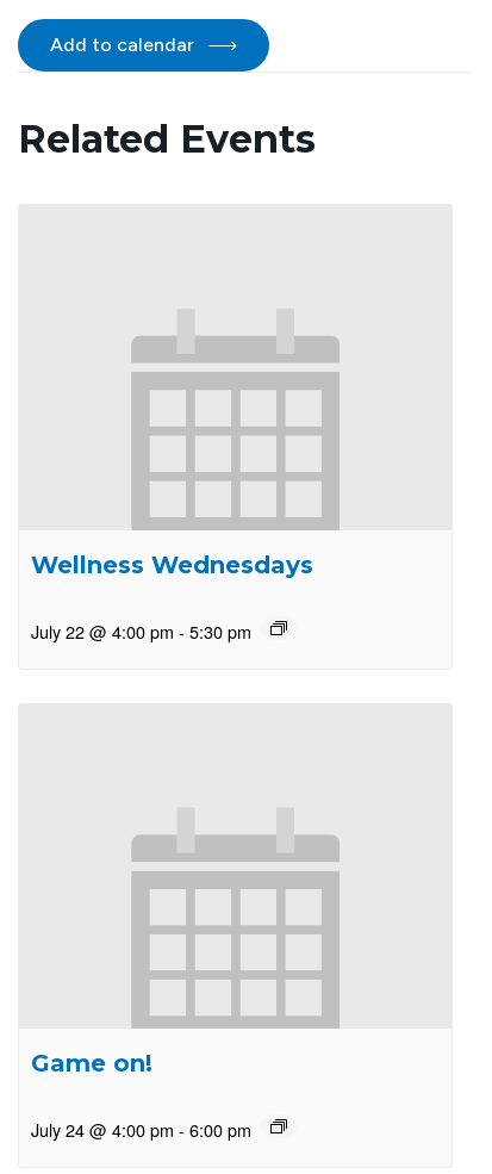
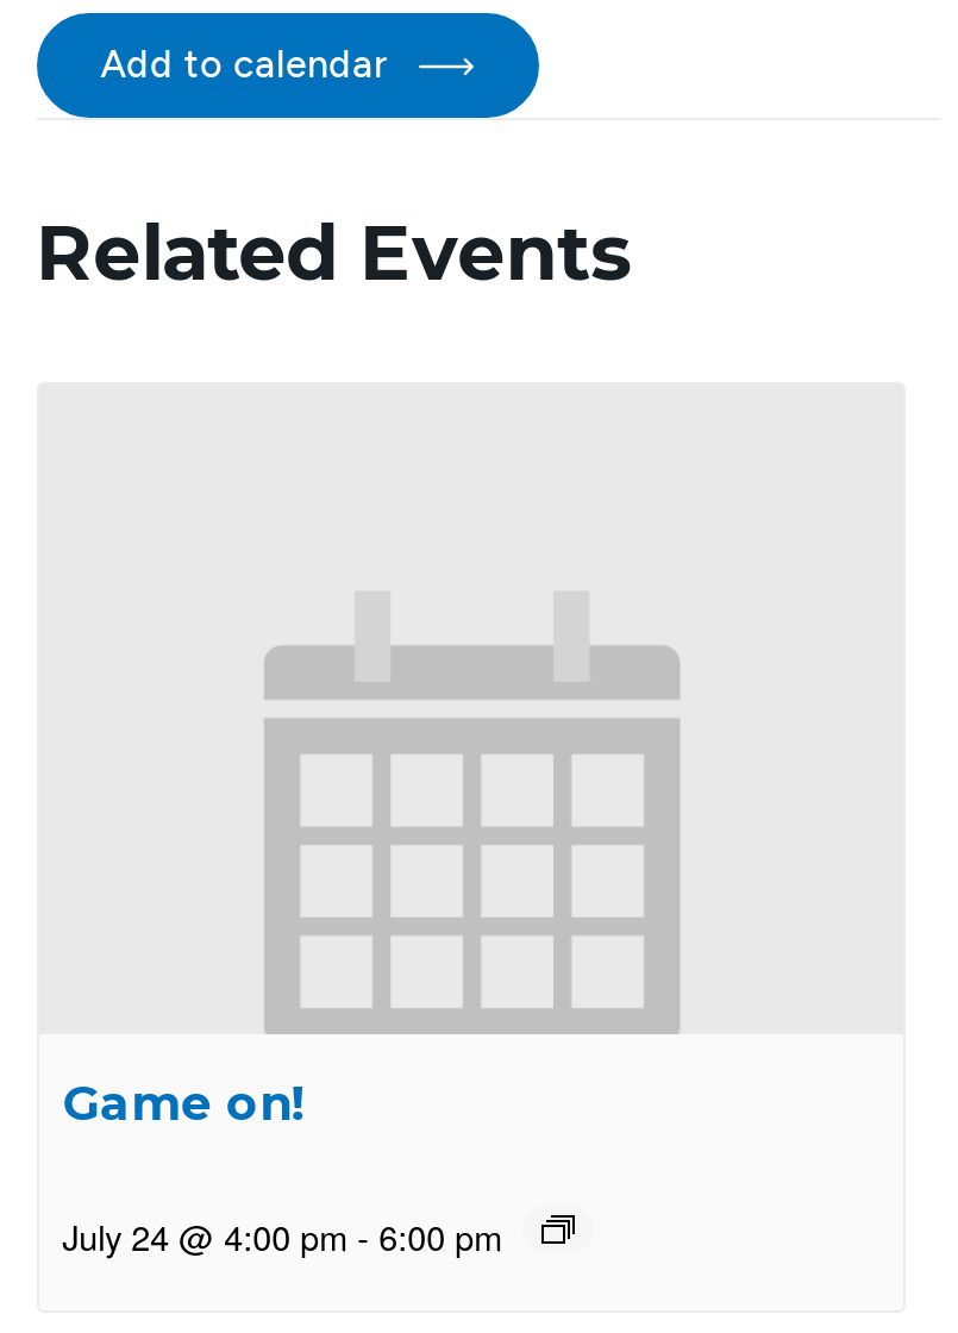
- Wellness Wednesdays
- July 22 @ 4:00 pm - 5:30 pm
